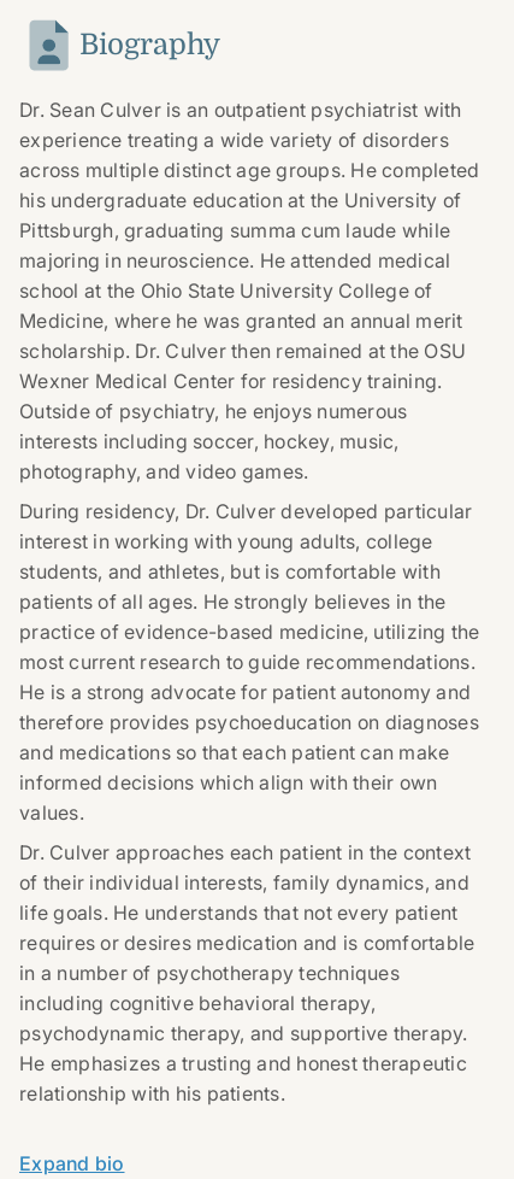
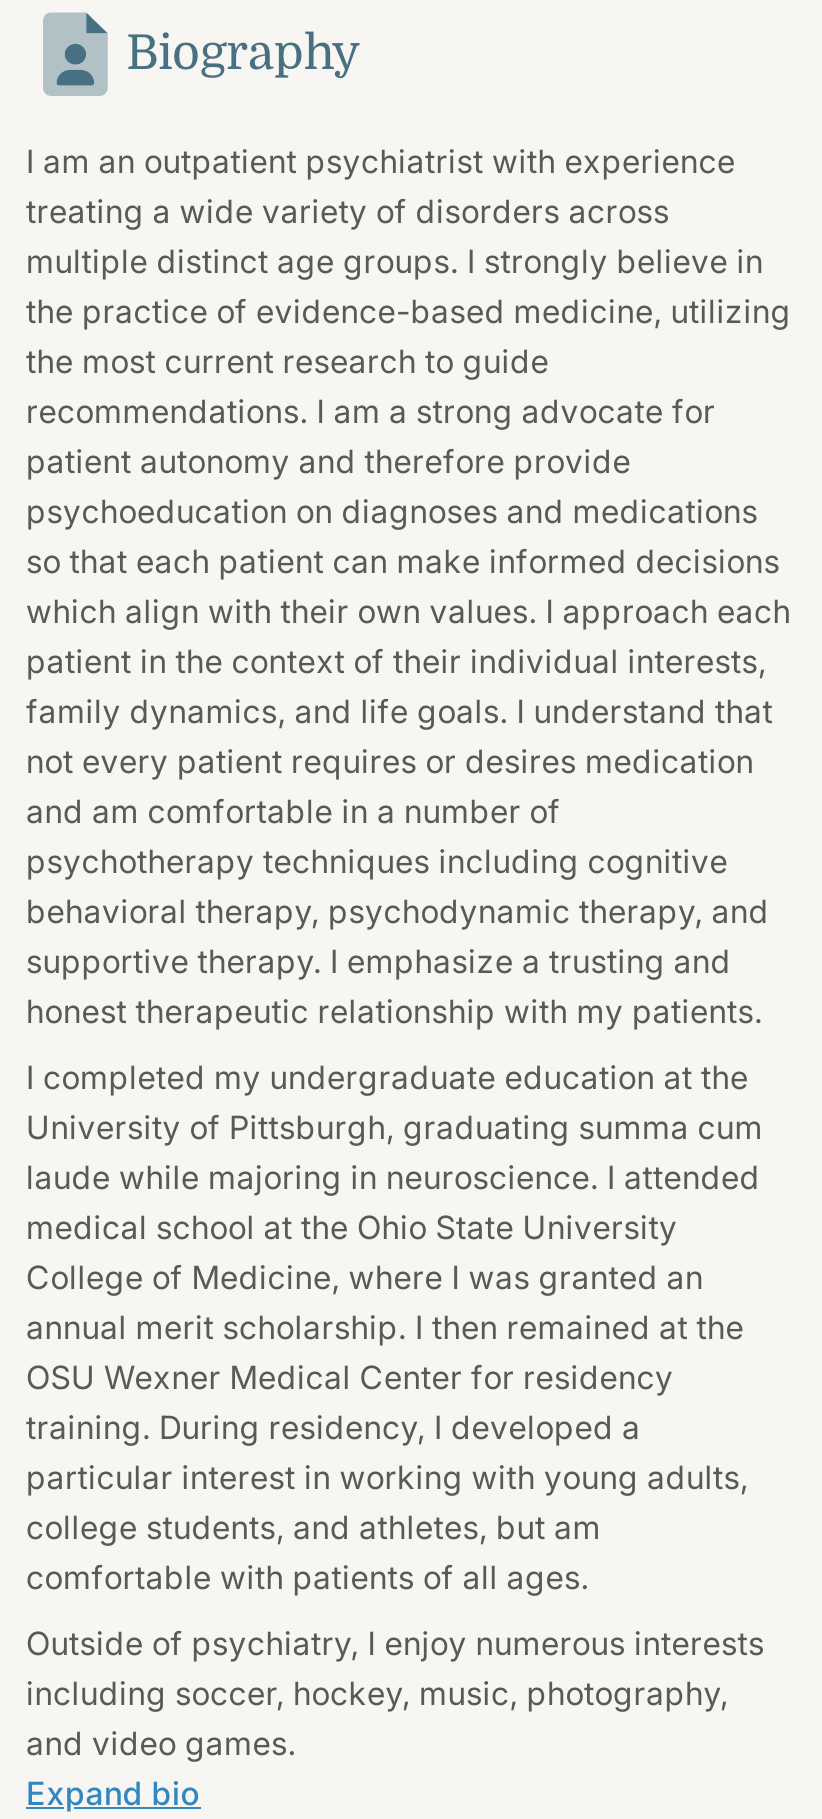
- Dr. Sean Culver is an outpatient psychiatrist with
- experience treating a wide variety of disorders
- across multiple distinct age groups. He completed
- his undergraduate education at the University of
- Pittsburgh, graduating summa cum laude while
- majoring in neuroscience. He attended medical
- school at the Ohio State University College of
- Medicine, where he was granted an annual merit
- scholarship. Dr. Culver then remained at the OSU
- Wexner Medical Center for residency training.
- Outside of psychiatry, he enjoys numerous
- interests including soccer, hockey, music,
- photography, and video games.
+ I am an outpatient psychiatrist with experience
+ treating a wide variety of disorders across
+ multiple distinct age groups. I strongly believe in
+ the practice of evidence-based medicine, utilizing
+ the most current research to guide
+ recommendations. I am a strong advocate for
+ patient autonomy and therefore provide
+ psychoeducation on diagnoses and medications
+ so that each patient can make informed decisions
+ which align with their own values. I approach each
+ patient in the context of their individual interests,
+ family dynamics, and life goals. I understand that
+ not every patient requires or desires medication
+ and am comfortable in a number of
+ psychotherapy techniques including cognitive
+ behavioral therapy, psychodynamic therapy, and
+ supportive therapy. I emphasize a trusting and
+ honest therapeutic relationship with my patients.

- During residency, Dr. Culver developed particular
- interest in working with young adults, college
- students, and athletes, but is comfortable with
- patients of all ages. He strongly believes in the
- practice of evidence-based medicine, utilizing the
- most current research to guide recommendations.
- He is a strong advocate for patient autonomy and
- therefore provides psychoeducation on diagnoses
- and medications so that each patient can make
- informed decisions which align with their own
- values.
+ I completed my undergraduate education at the
+ University of Pittsburgh, graduating summa cum
+ laude while majoring in neuroscience. I attended
+ medical school at the Ohio State University
+ College of Medicine, where I was granted an
+ annual merit scholarship. I then remained at the
+ OSU Wexner Medical Center for residency
+ training. During residency, I developed a
+ particular interest in working with young adults,
+ college students, and athletes, but am
+ comfortable with patients of all ages.

- Dr. Culver approaches each patient in the context
- of their individual interests, family dynamics, and
- life goals. He understands that not every patient
- requires or desires medication and is comfortable
- in a number of psychotherapy techniques
- including cognitive behavioral therapy,
- psychodynamic therapy, and supportive therapy.
- He emphasizes a trusting and honest therapeutic
- relationship with his patients.
+ Outside of psychiatry, I enjoy numerous interests
+ including soccer, hockey, music, photography,
+ and video games.
